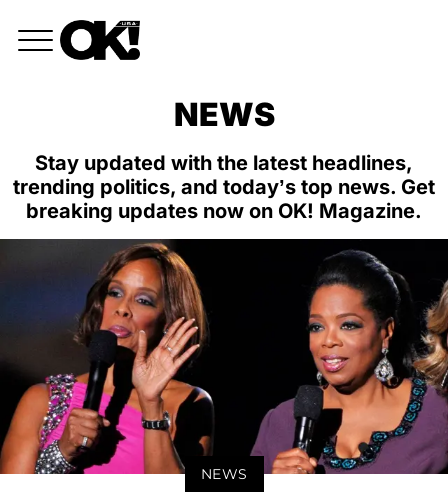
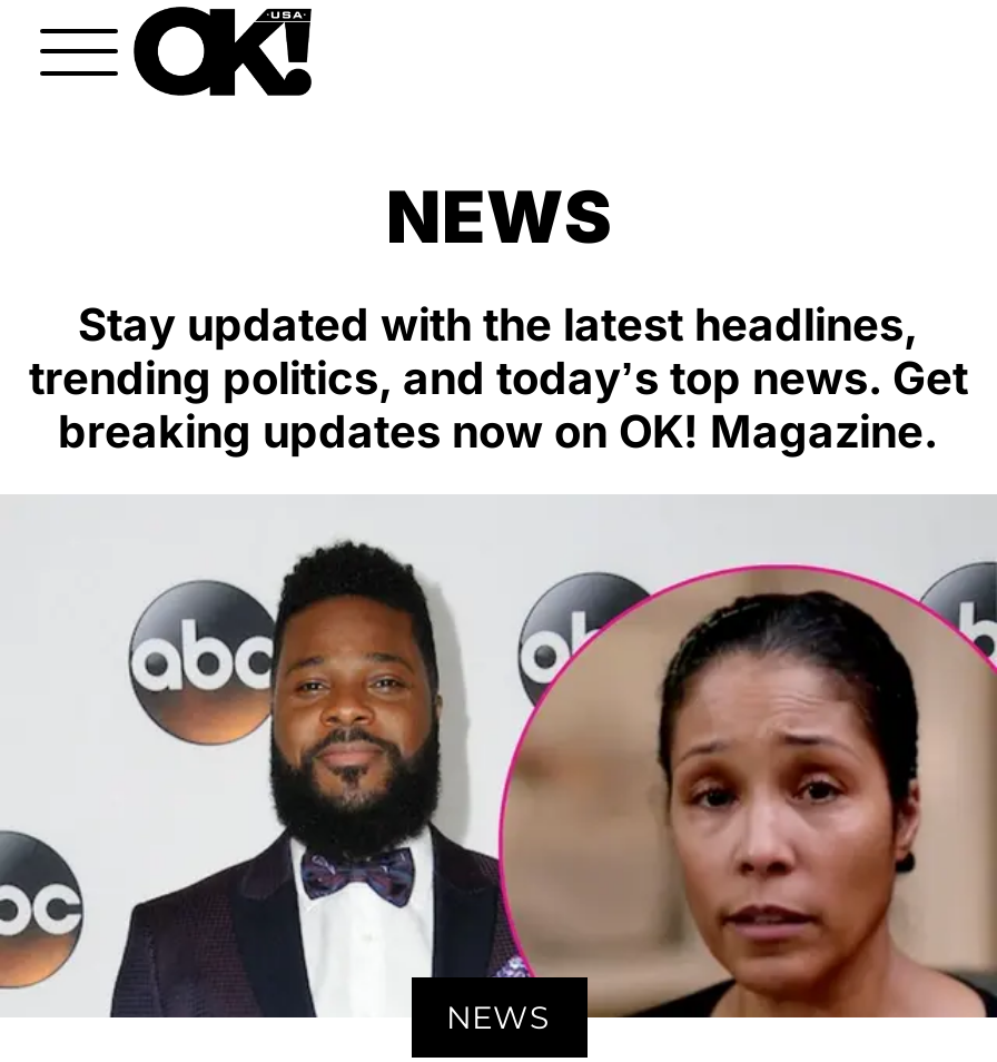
- [image]
+ [image]
